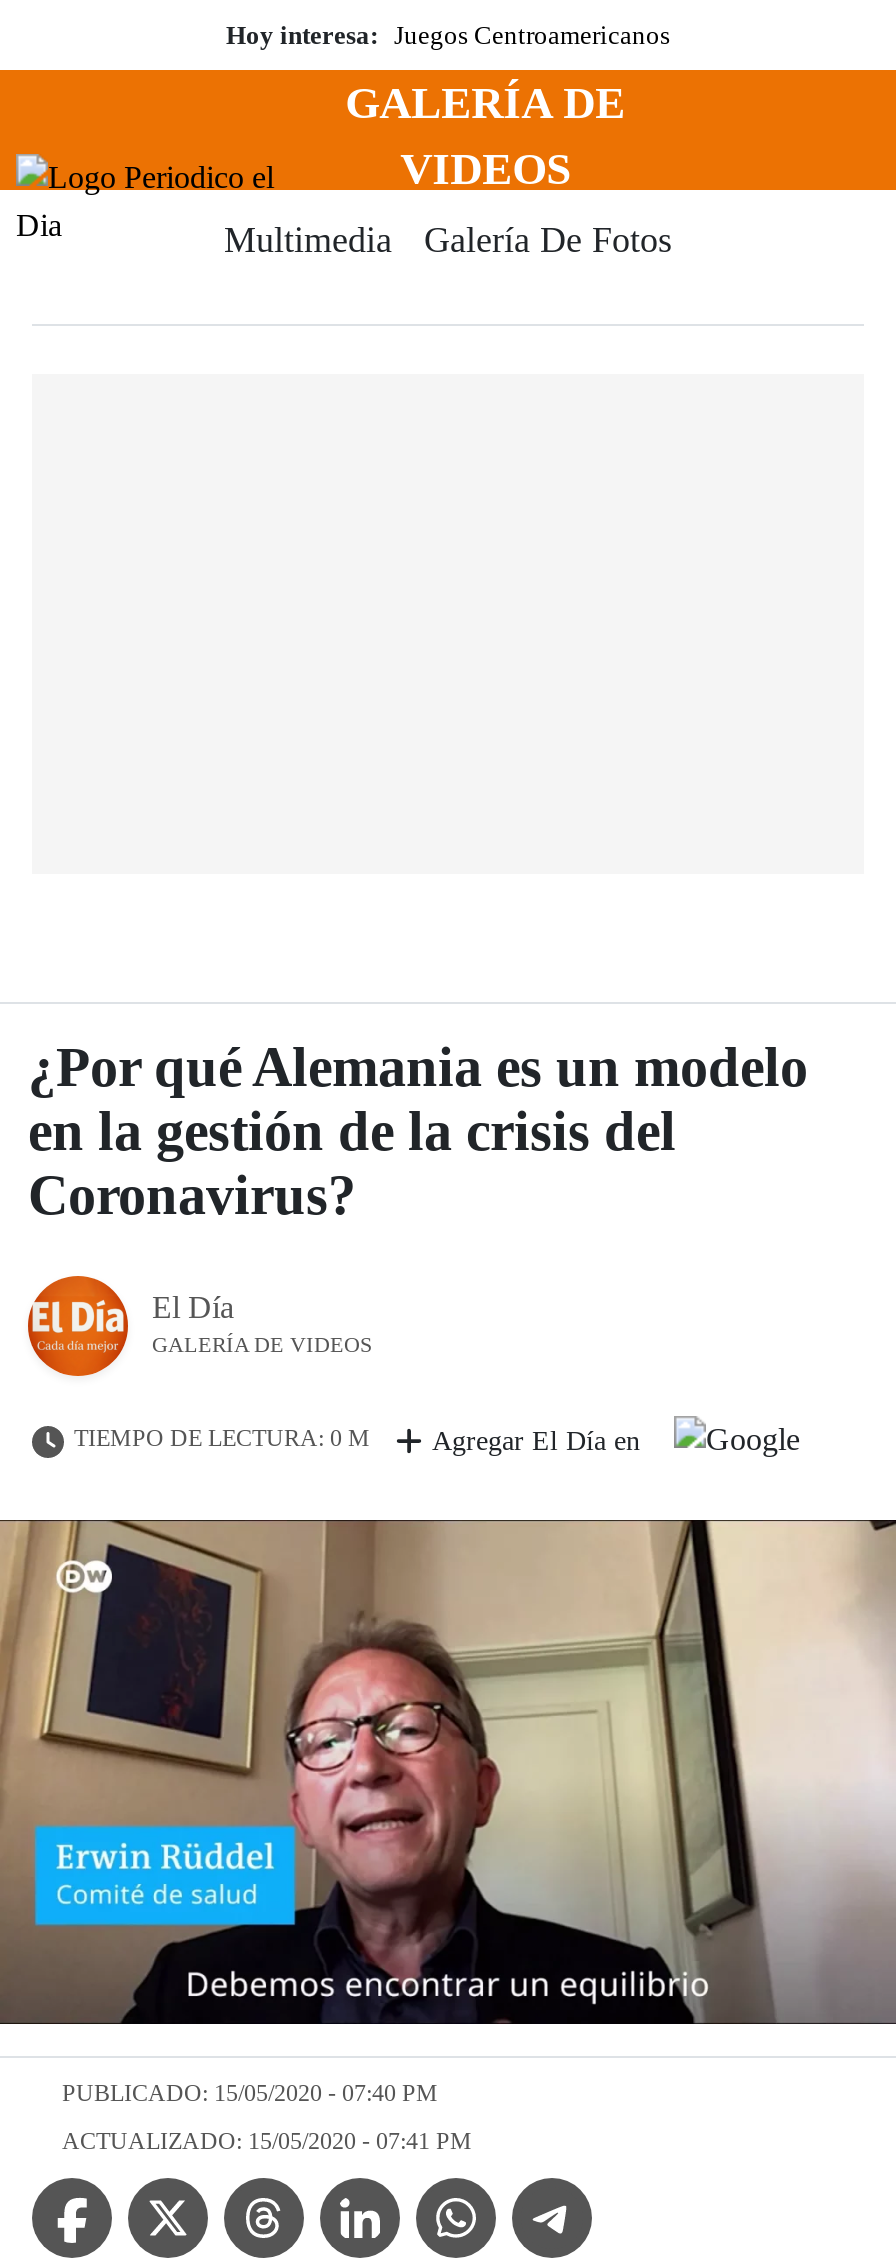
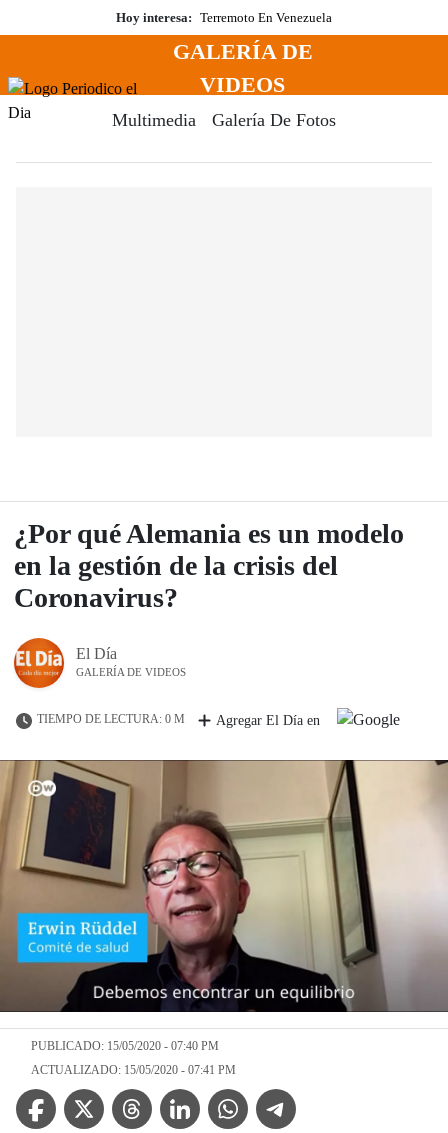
- Hoy interesa: Juegos Centroamericanos
+ Hoy interesa: Terremoto En Venezuela
